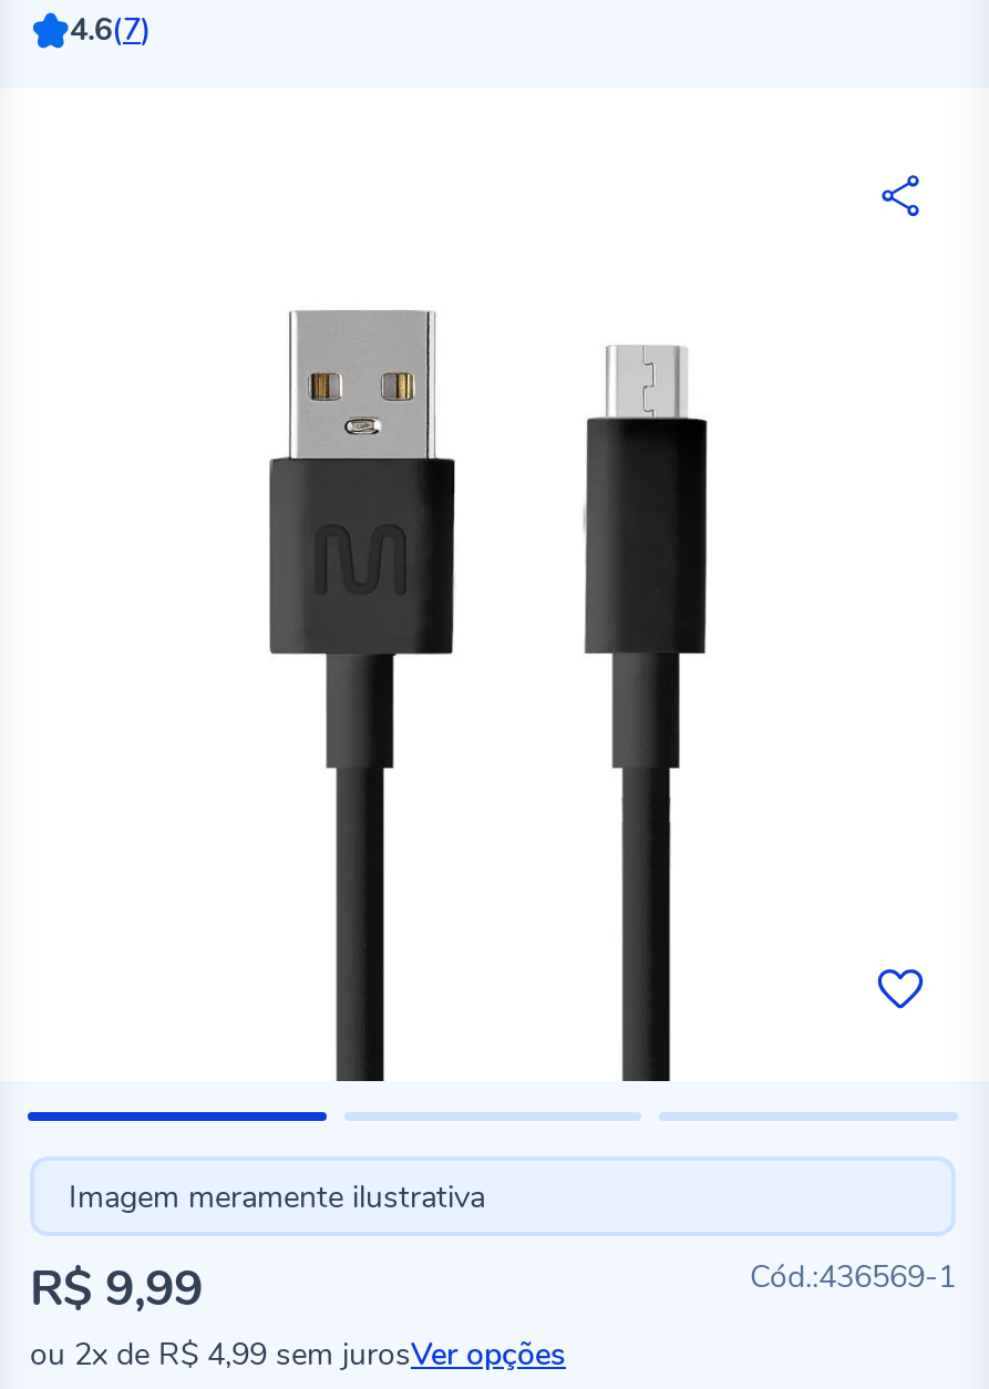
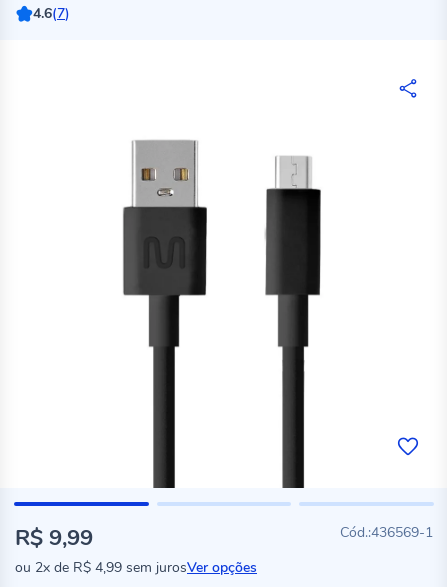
- Imagem meramente ilustrativa
